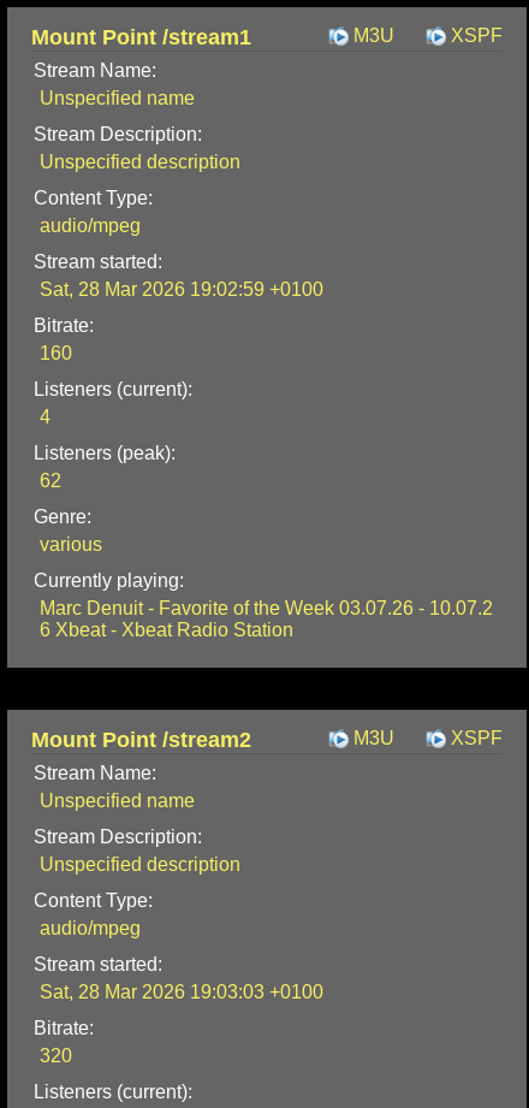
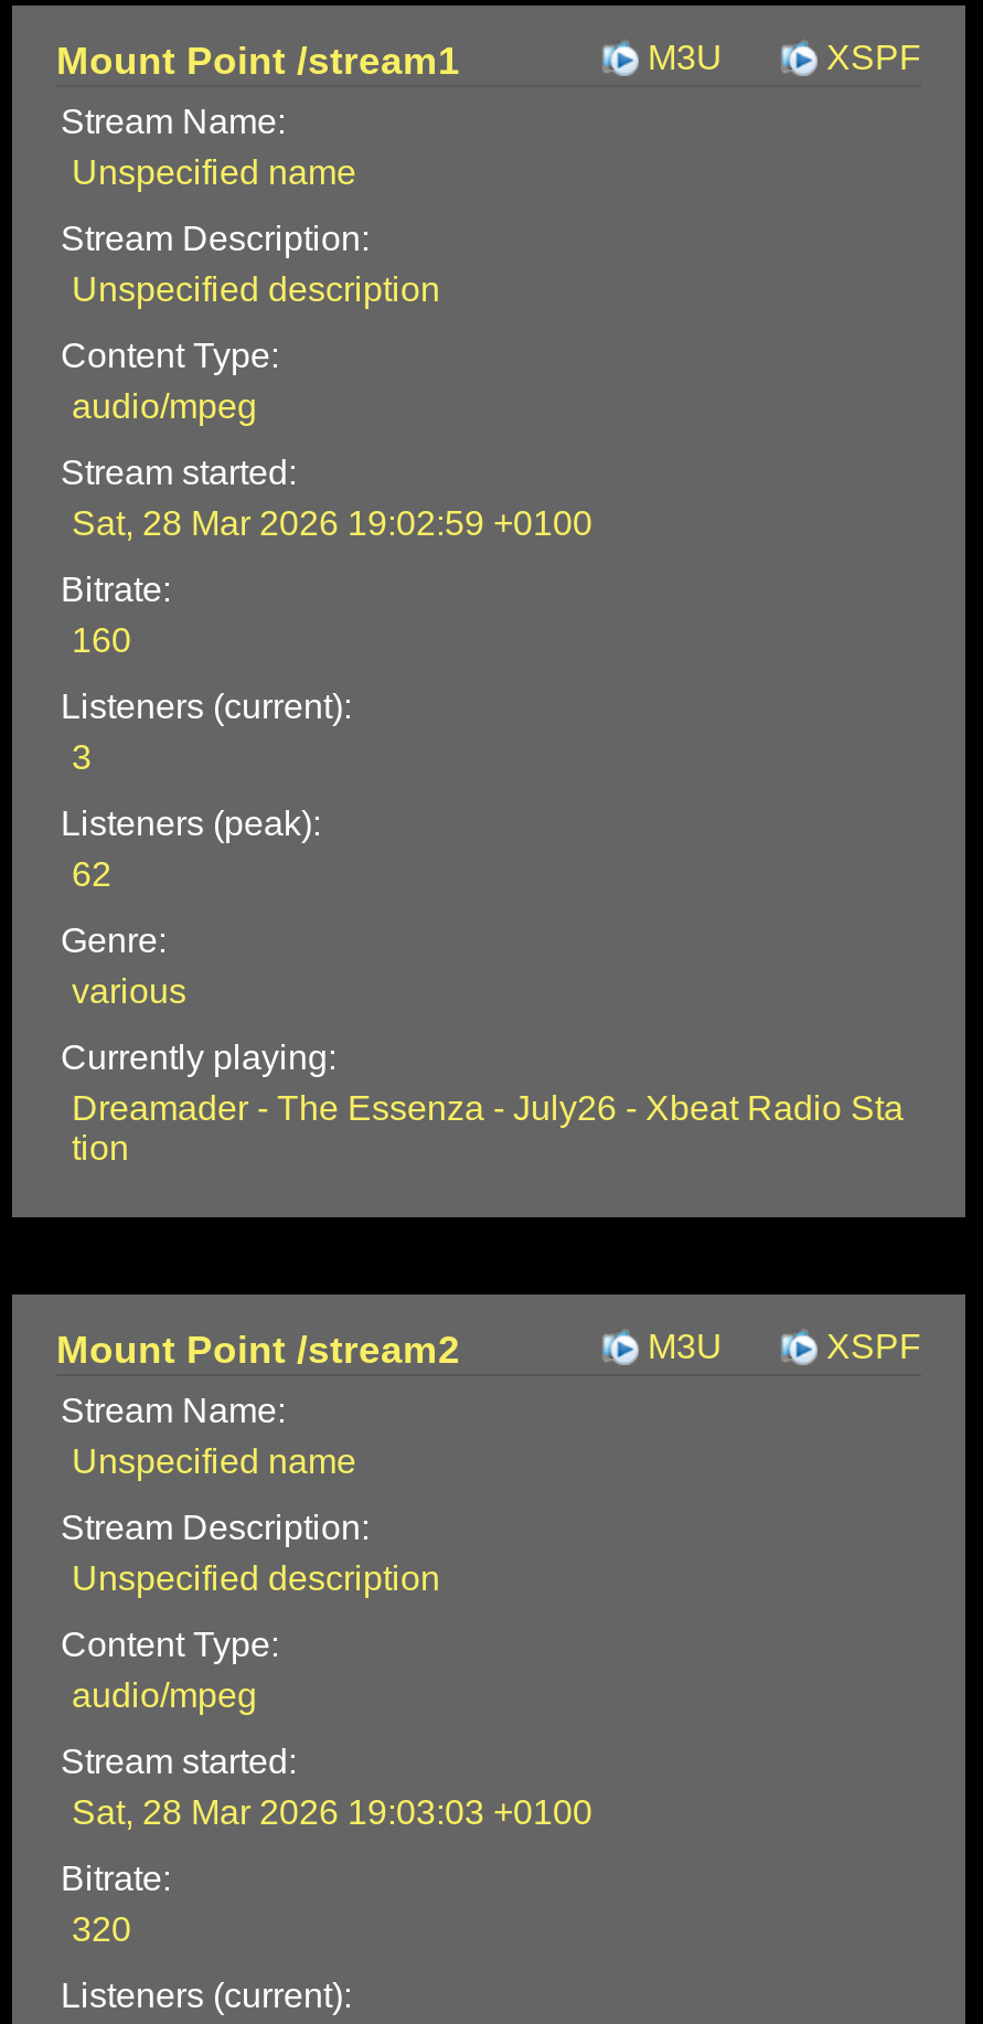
- 4
+ 3

- Marc Denuit - Favorite of the Week 03.07.26 - 10.07.2
- 6 Xbeat - Xbeat Radio Station
+ Dreamader - The Essenza - July26 - Xbeat Radio Sta
+ tion
